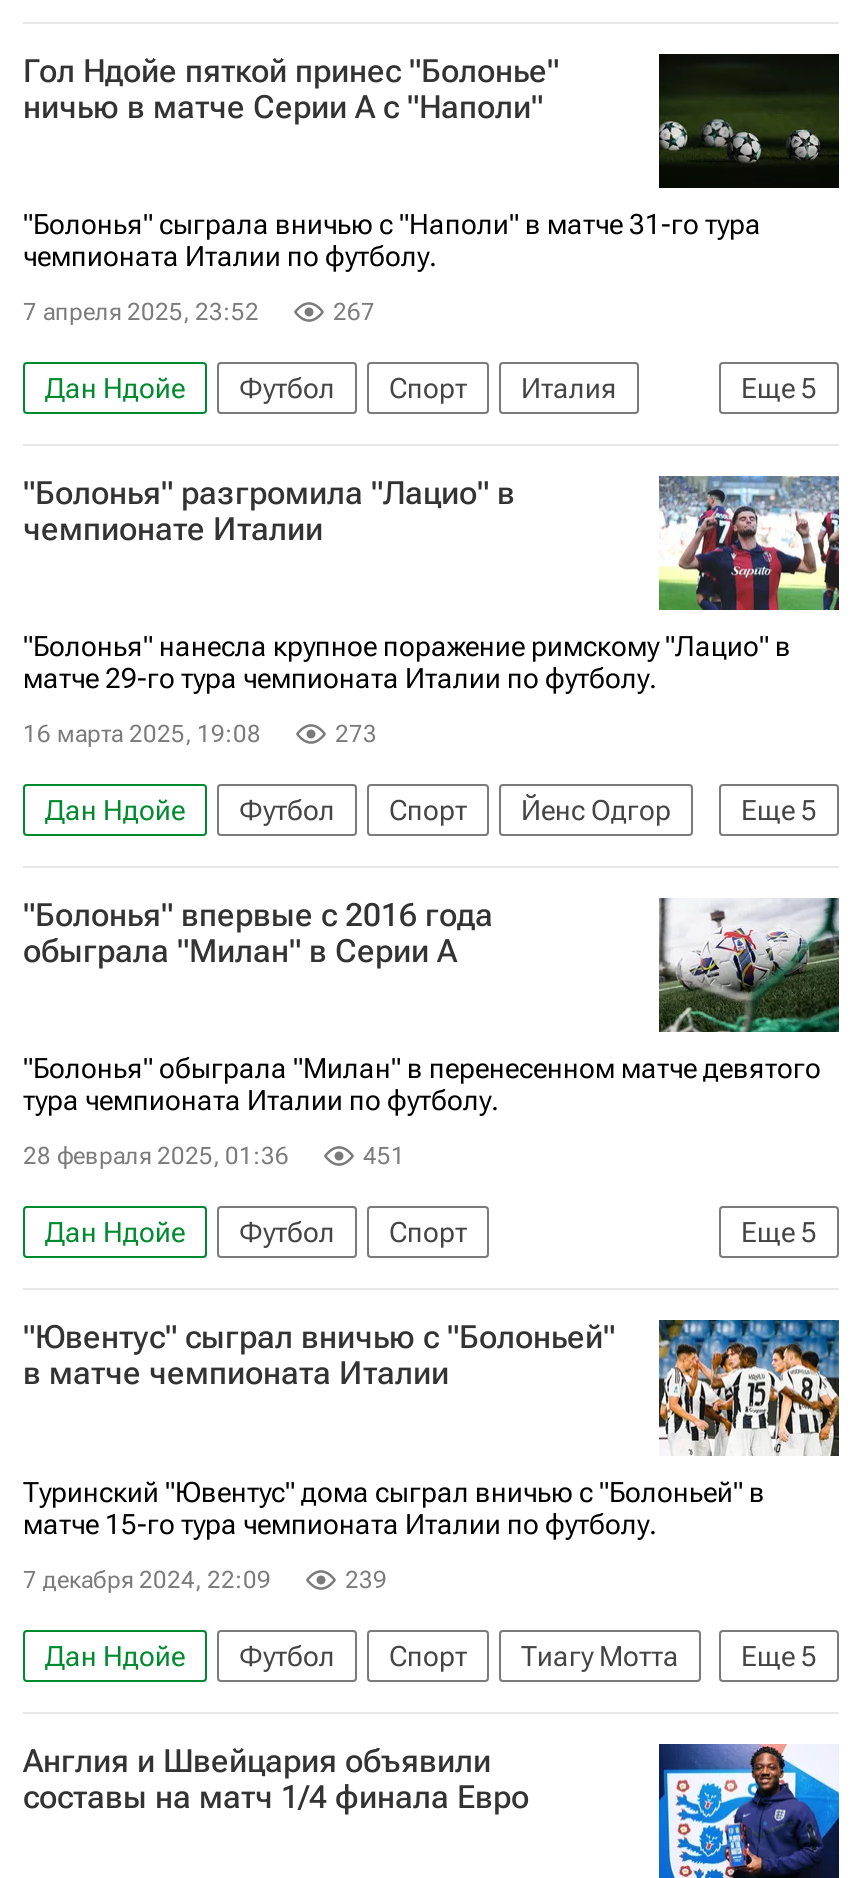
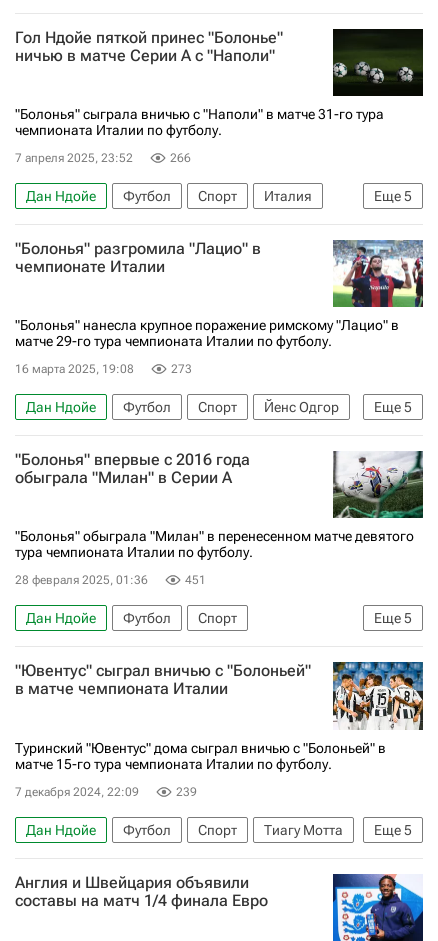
- 267
+ 266
